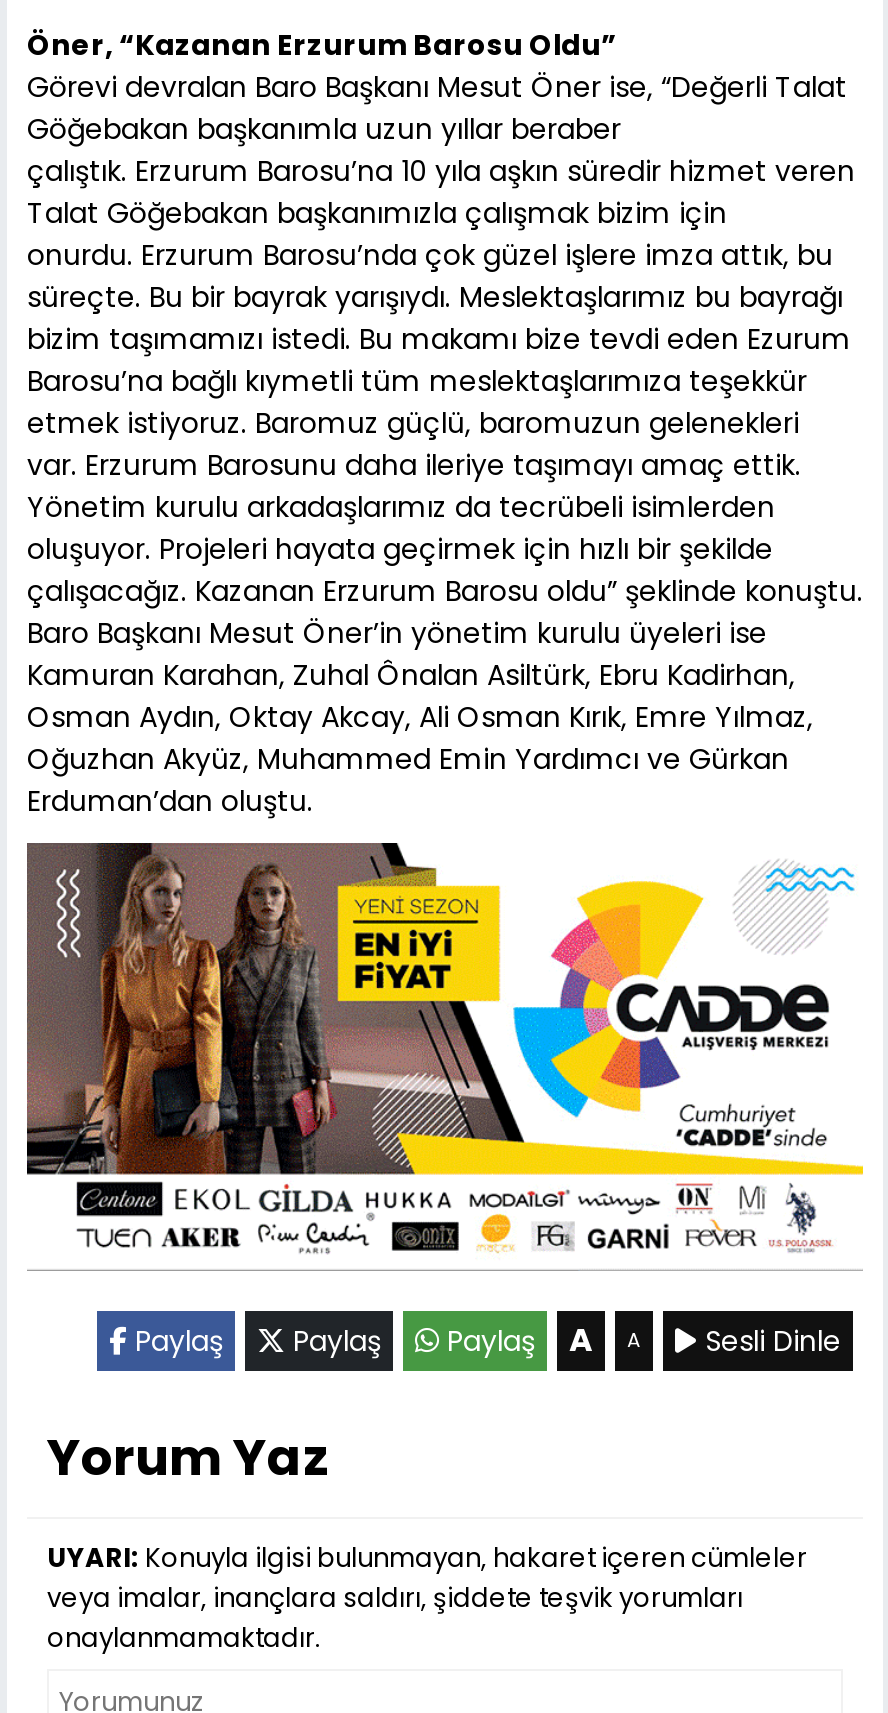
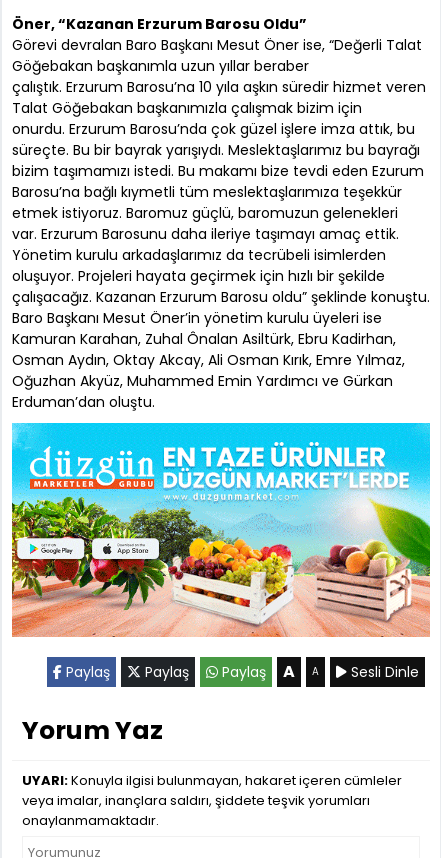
- [image]
+ [image]
